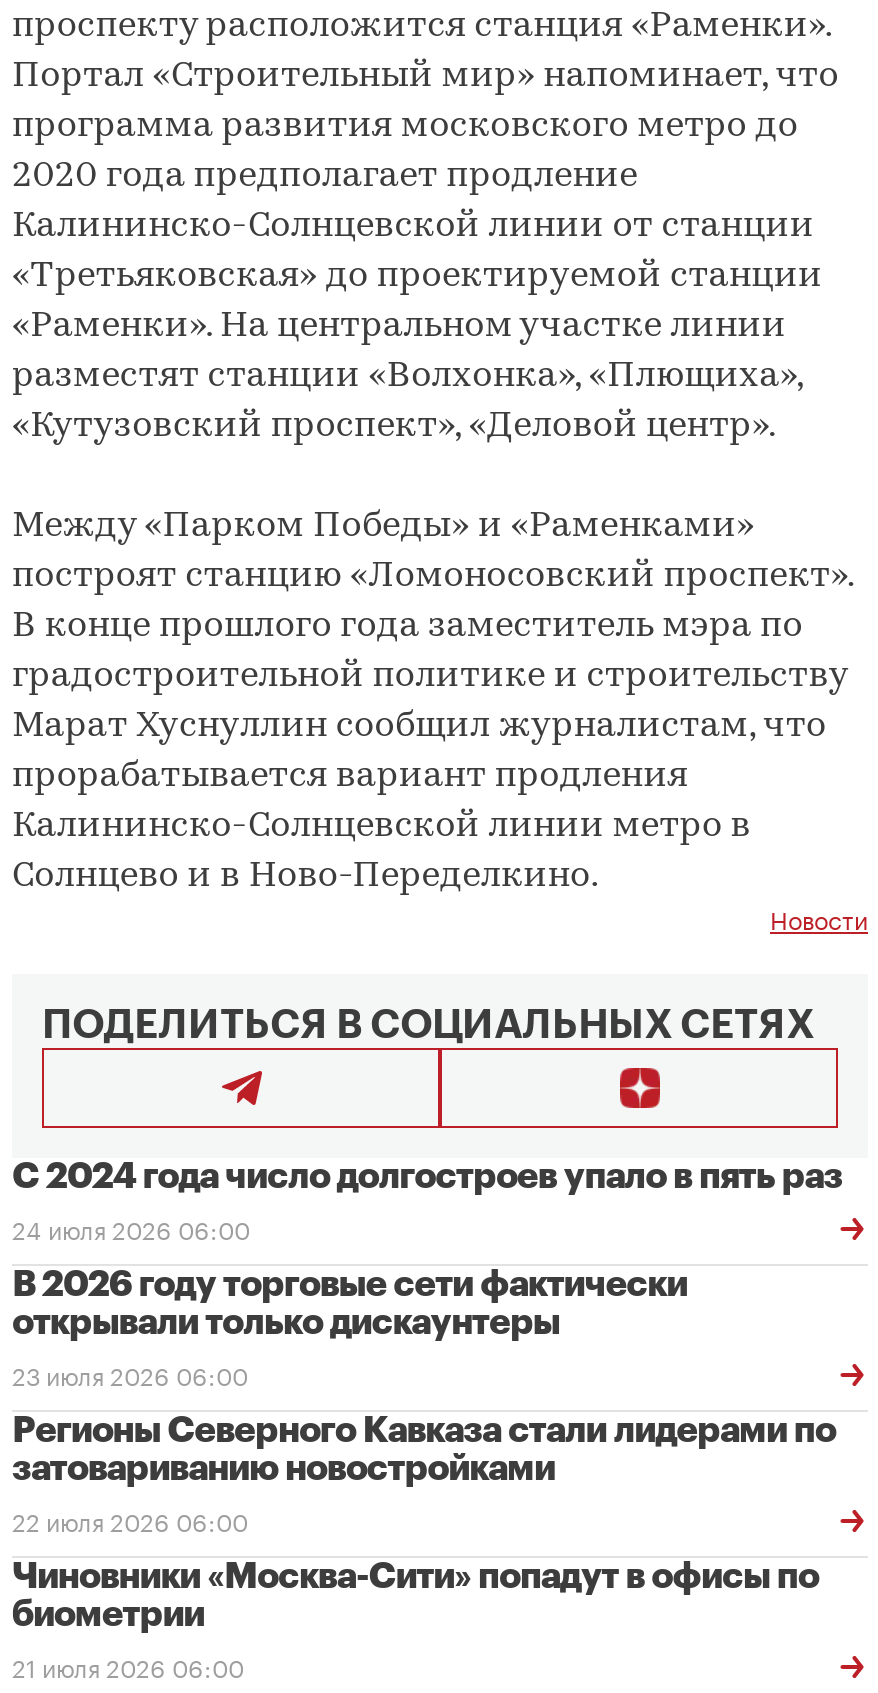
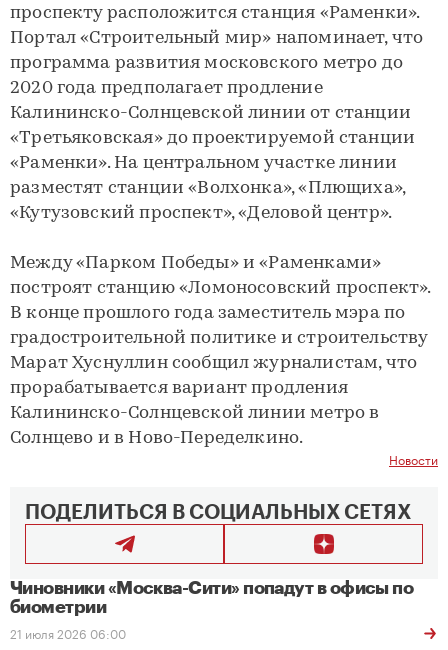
- С 2024 года число долгостроев упало в пять раз
- 24 июля 2026 06:00
- В 2026 году торговые сети фактически
- открывали только дискаунтеры
- 23 июля 2026 06:00
- Регионы Северного Кавказа стали лидерами по
- затовариванию новостройками
- 22 июля 2026 06:00
